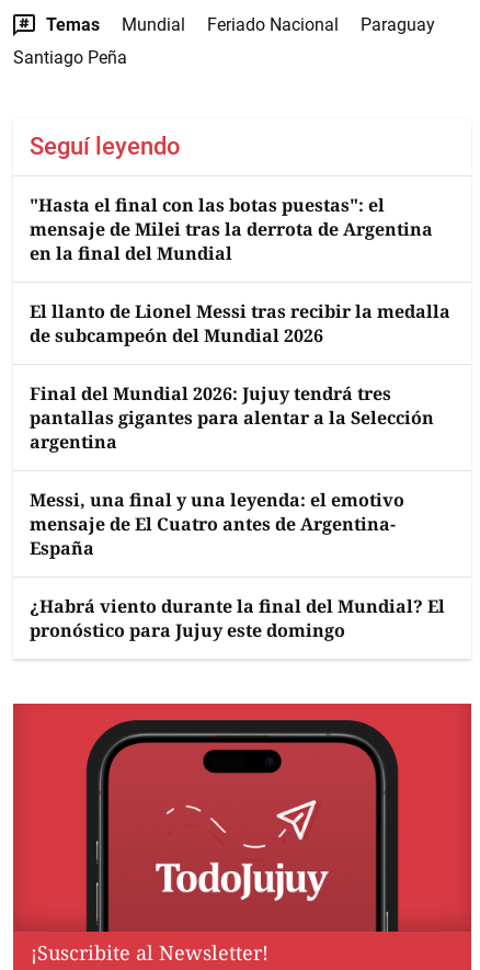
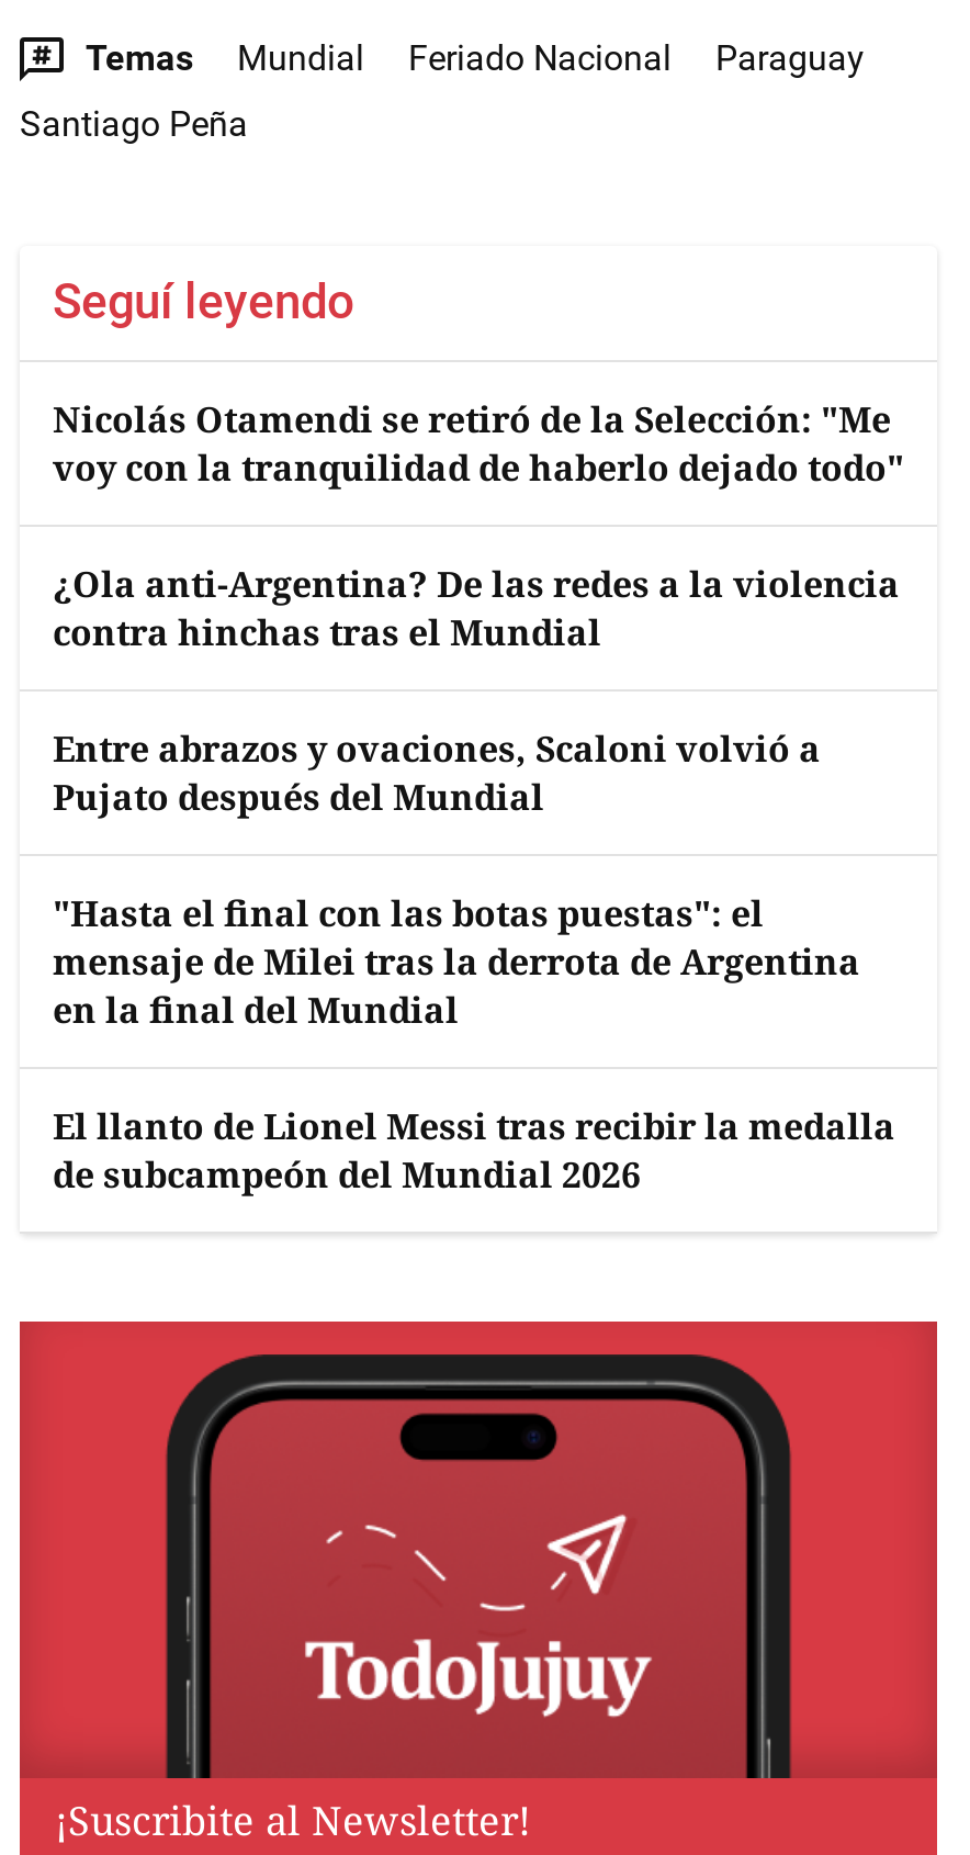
+ Nicolás Otamendi se retiró de la Selección: "Me
+ voy con la tranquilidad de haberlo dejado todo"
+ ¿Ola anti-Argentina? De las redes a la violencia
+ contra hinchas tras el Mundial
+ Entre abrazos y ovaciones, Scaloni volvió a
+ Pujato después del Mundial

moved down: "Hasta el final con las botas puestas": el | mensaje de Milei tras la derrota de Argentina | en la final del Mundial | El llanto de Lionel Messi tras recibir la medalla | de subcampeón del Mundial 2026

- Final del Mundial 2026: Jujuy tendrá tres
- pantallas gigantes para alentar a la Selección
- argentina
- Messi, una final y una leyenda: el emotivo
- mensaje de El Cuatro antes de Argentina-
- España
- ¿Habrá viento durante la final del Mundial? El
- pronóstico para Jujuy este domingo
